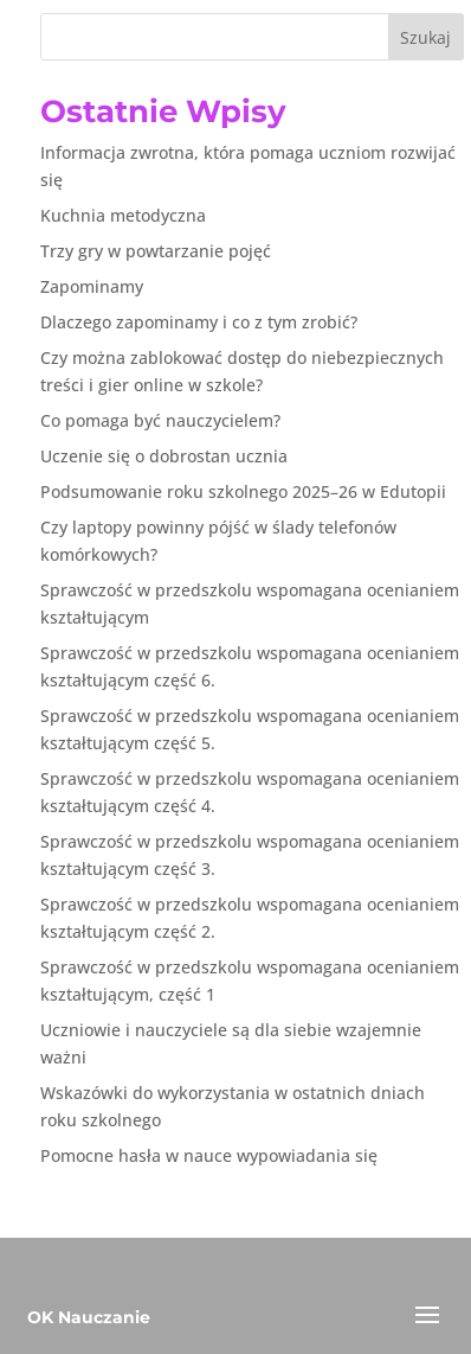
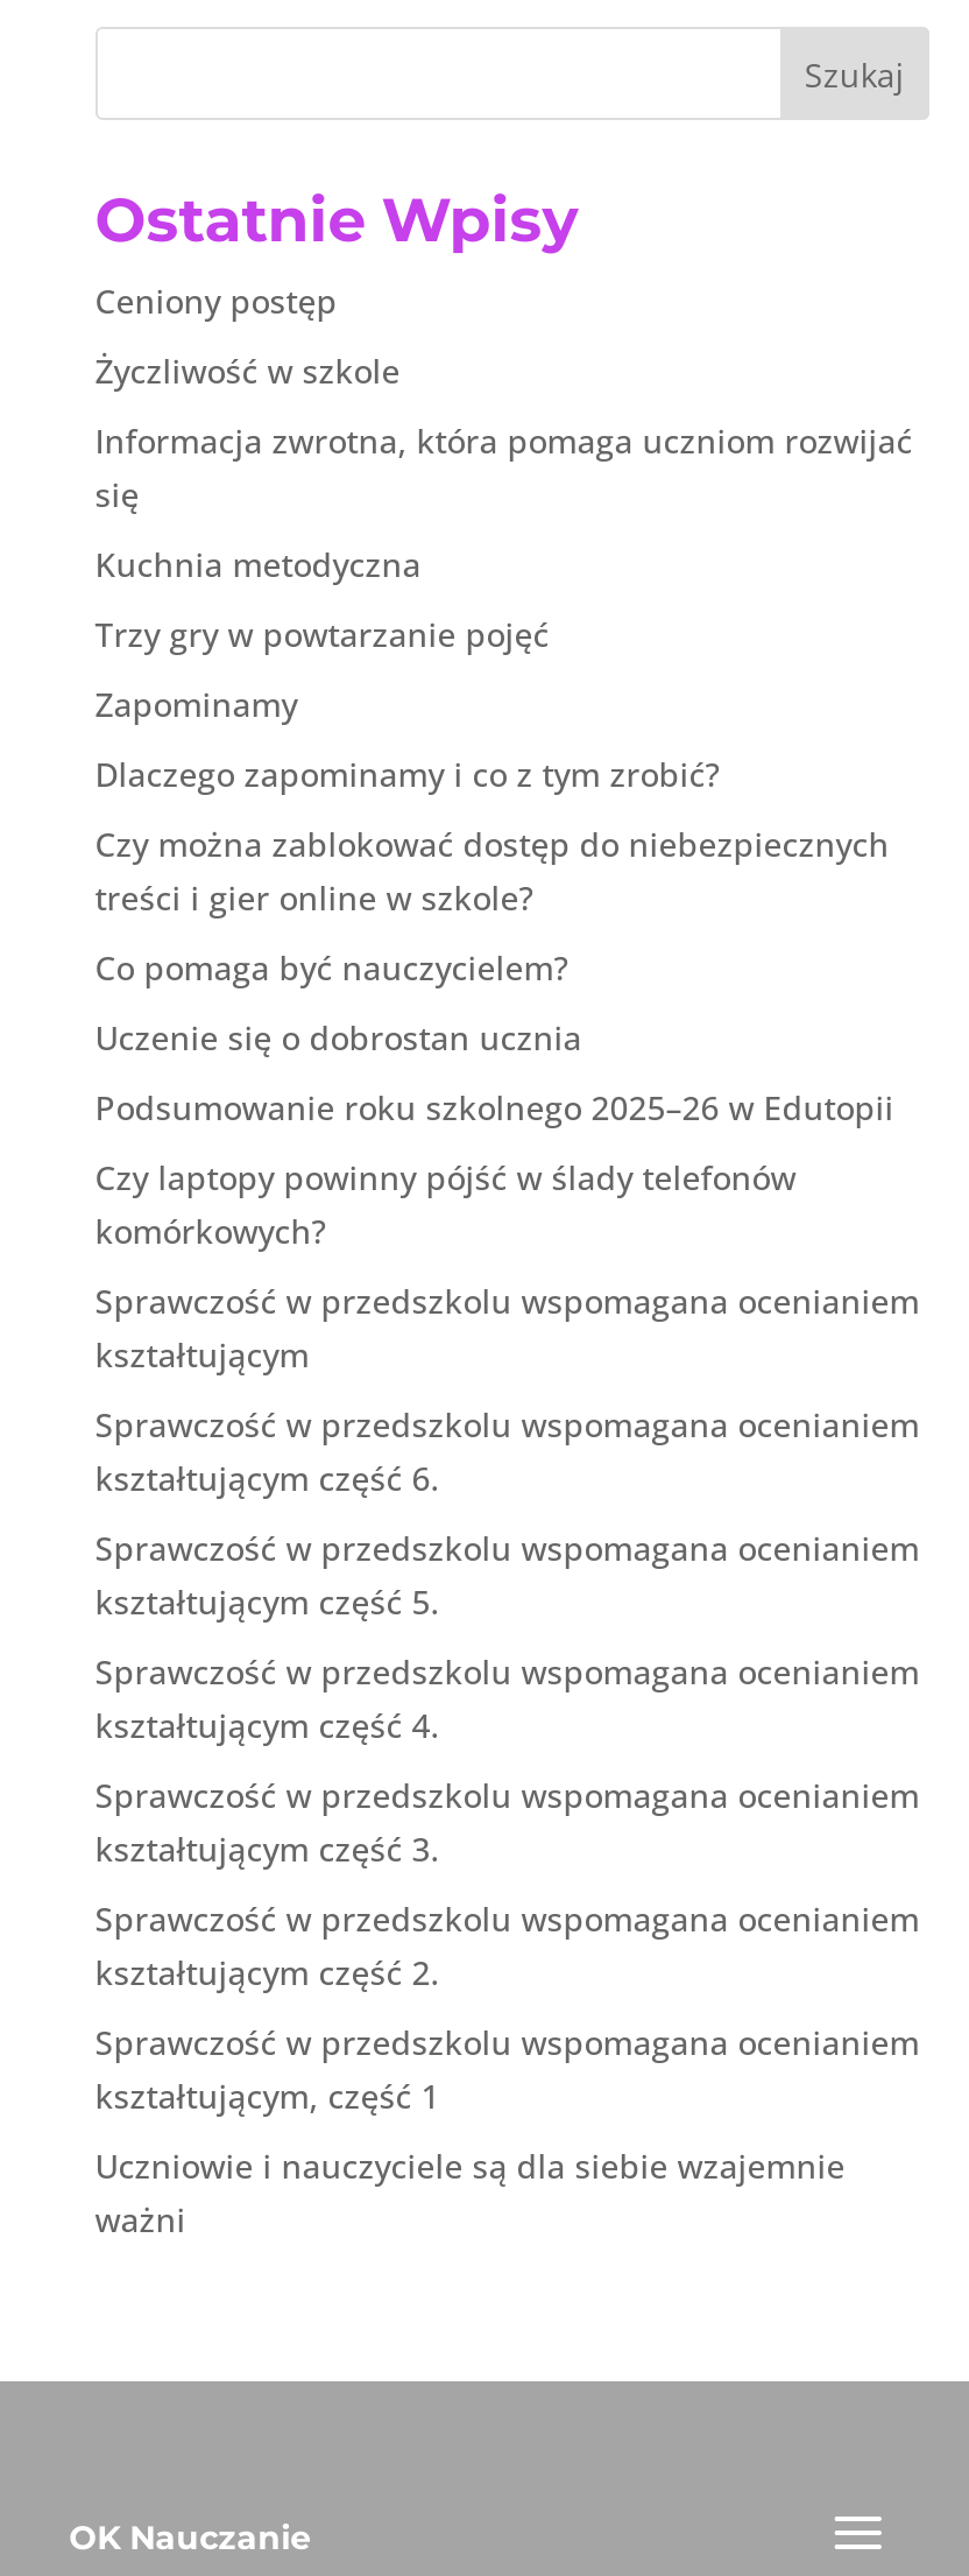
+ Ceniony postęp
+ Życzliwość w szkole

moved down: Informacja zwrotna, która pomaga uczniom rozwijać | się | Kuchnia metodyczna | ... | Uczniowie i nauczyciele są dla siebie wzajemnie | ważni

- Wskazówki do wykorzystania w ostatnich dniach
- roku szkolnego
- Pomocne hasła w nauce wypowiadania się
